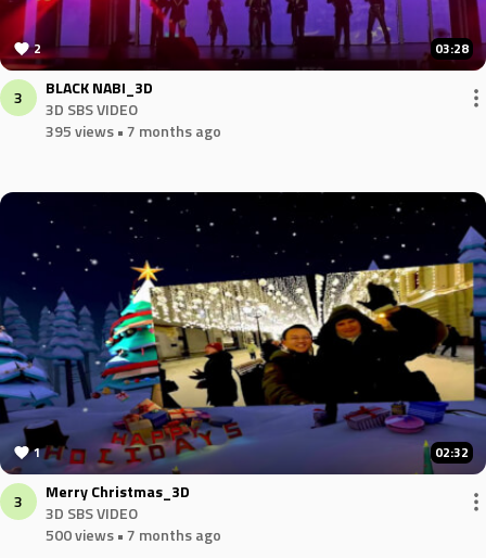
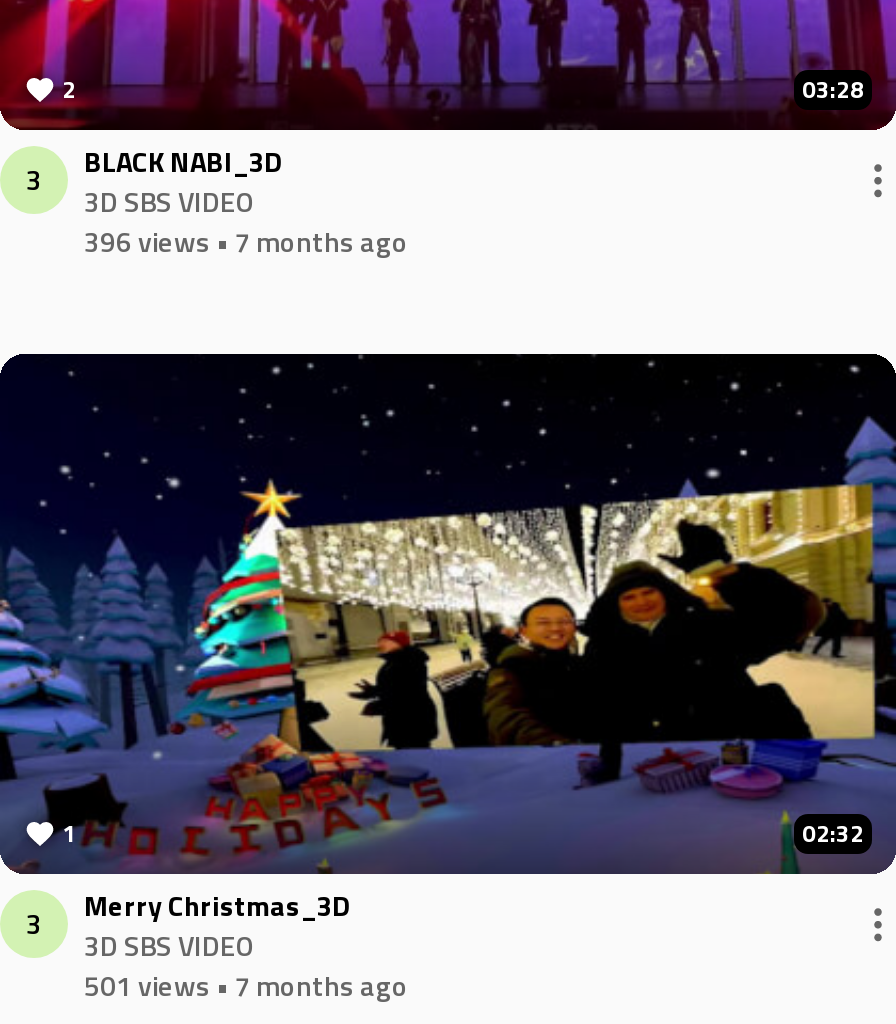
- 395 views • 7 months ago
+ 396 views • 7 months ago

- 500 views • 7 months ago
+ 501 views • 7 months ago
